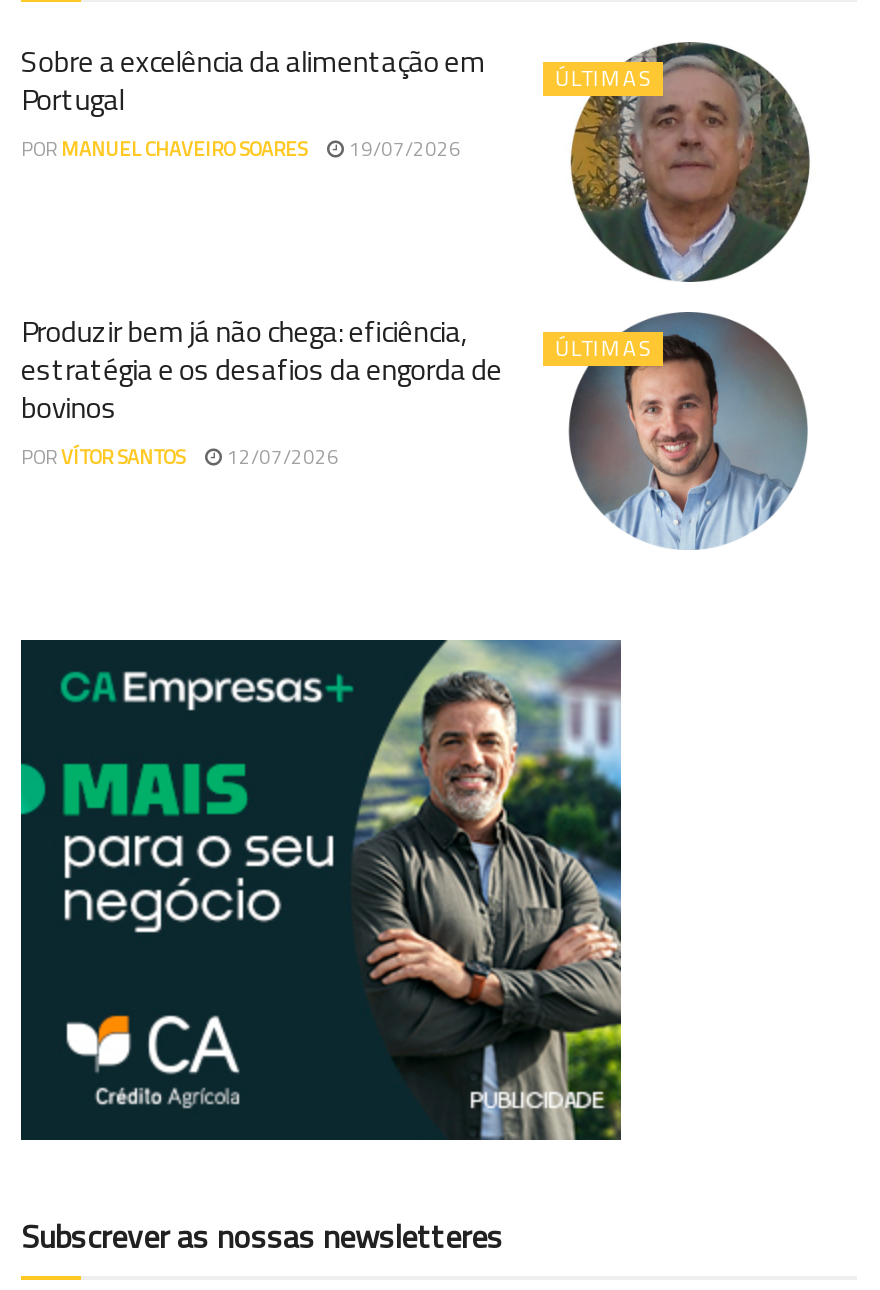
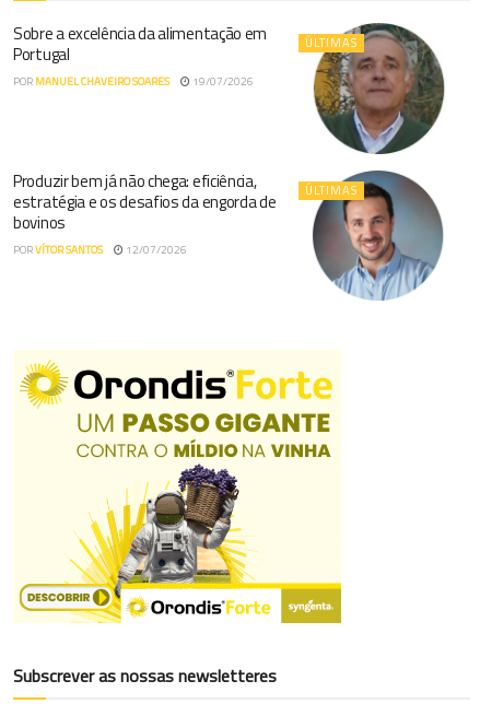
- [image]
+ [image]
